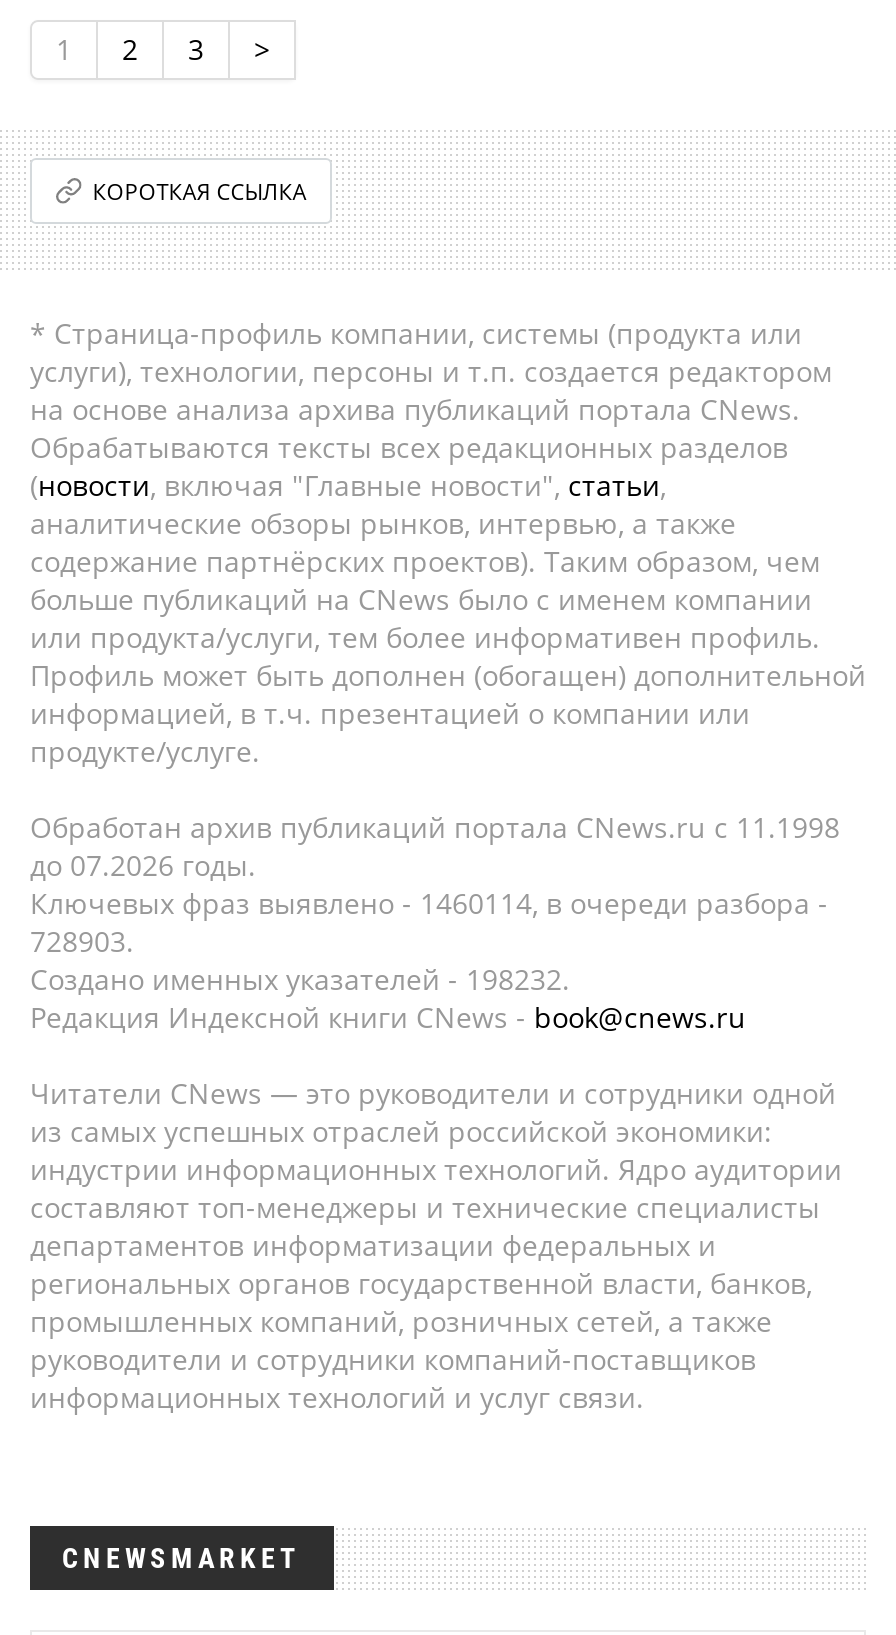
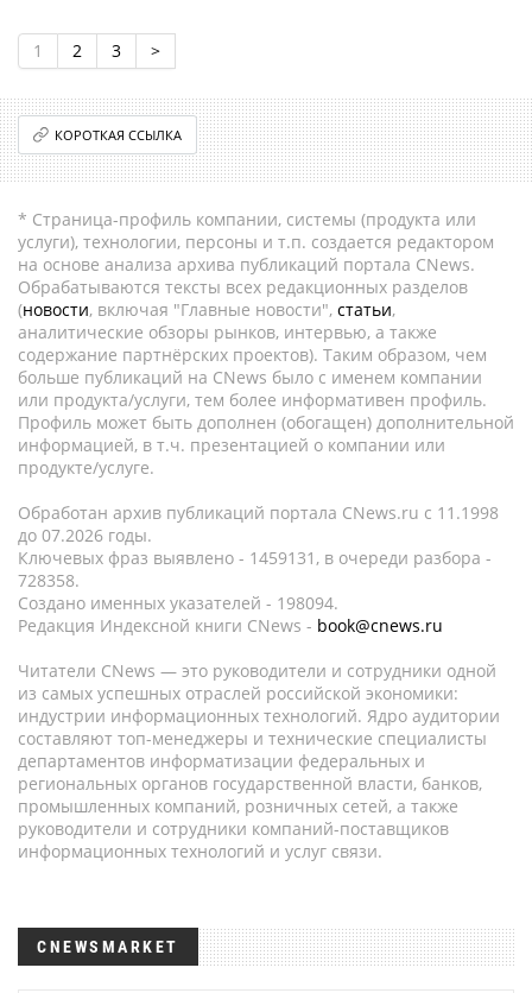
- Ключевых фраз выявлено - 1460114, в очереди разбора -
+ Ключевых фраз выявлено - 1459131, в очереди разбора -

- 728903.
+ 728358.

- Создано именных указателей - 198232.
+ Создано именных указателей - 198094.
